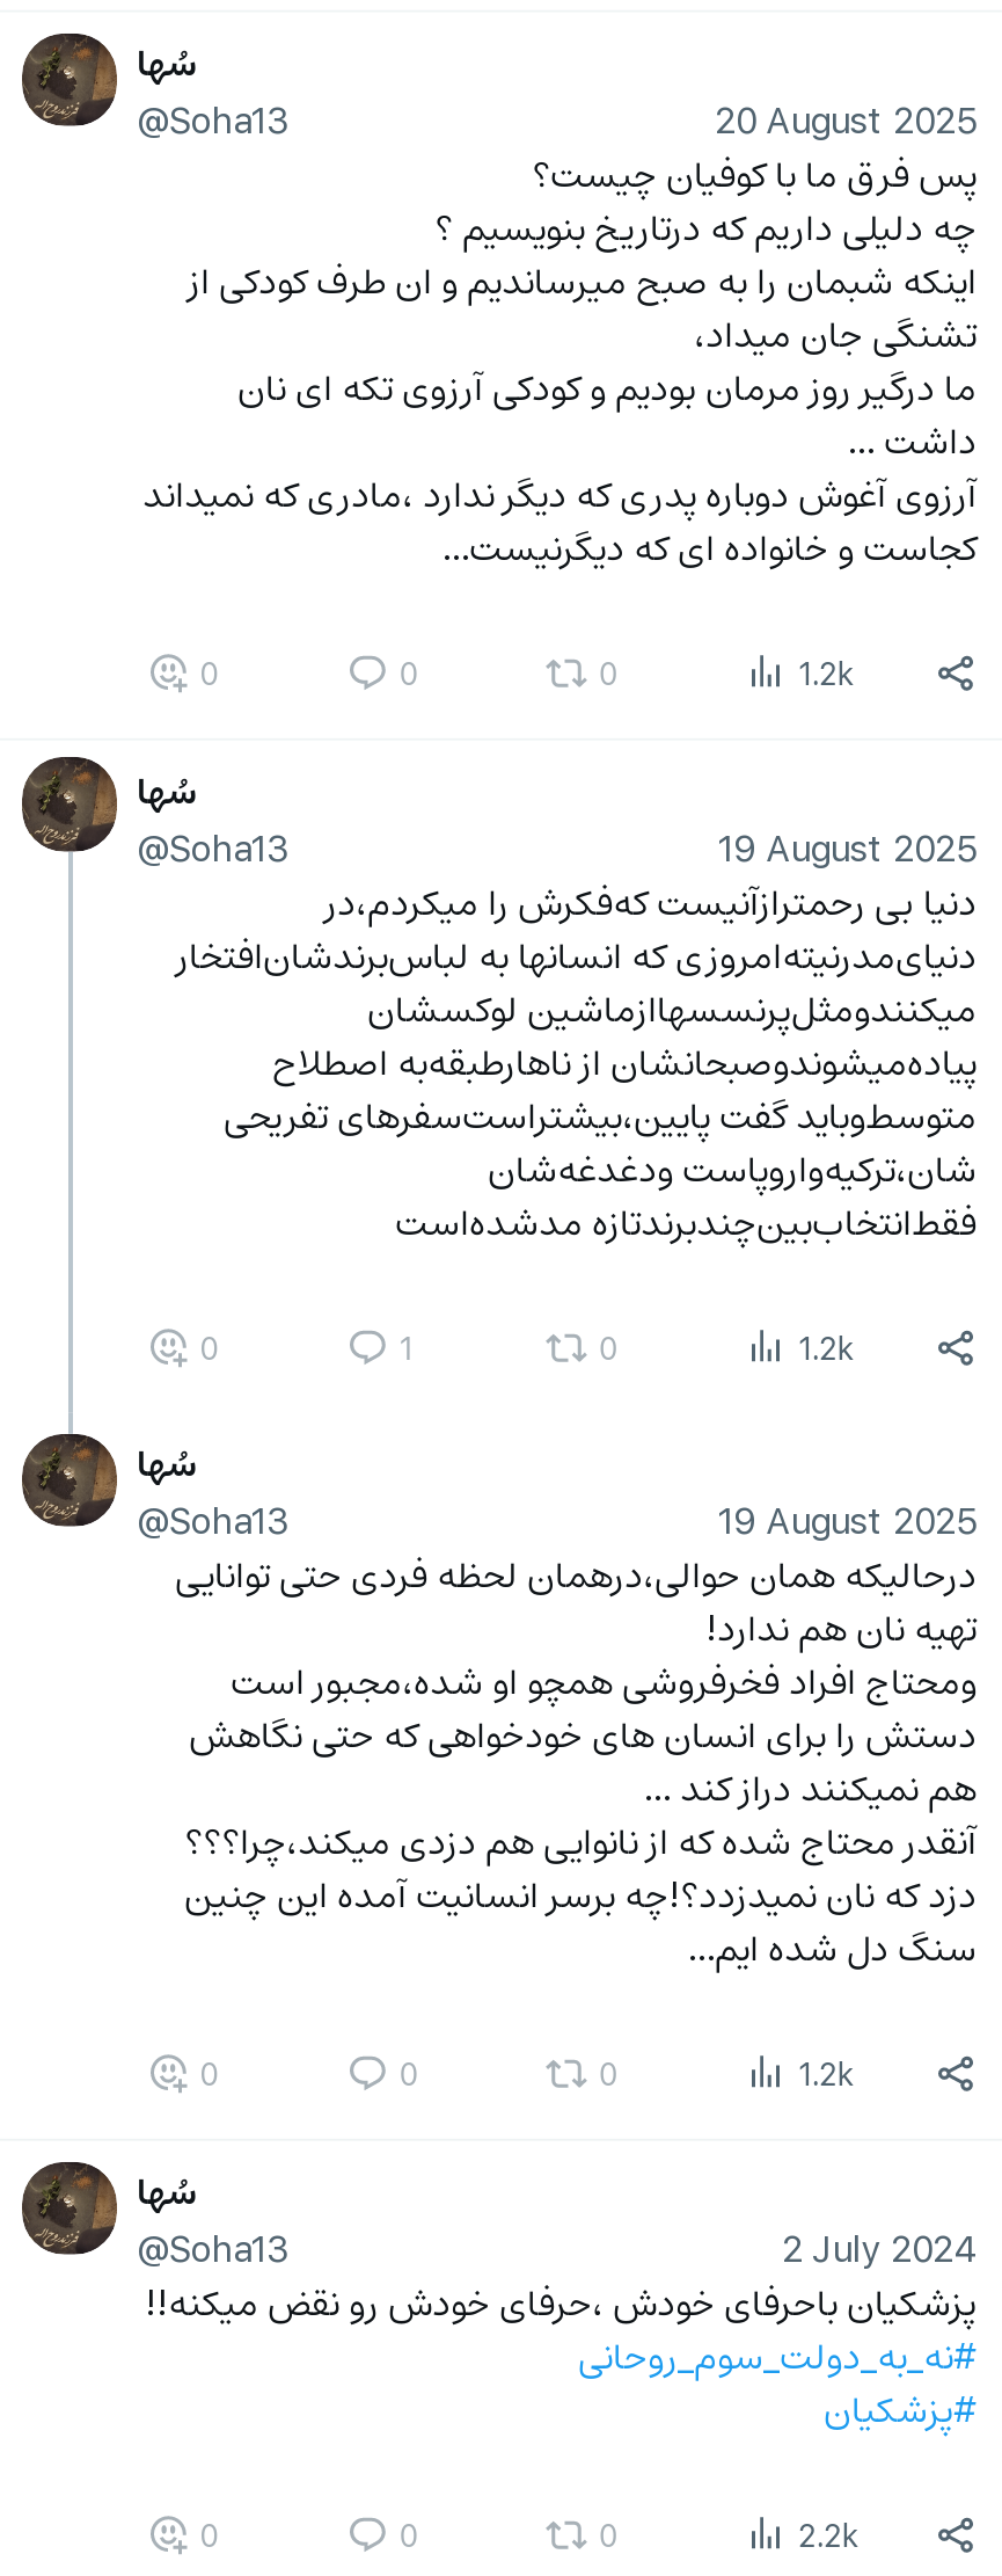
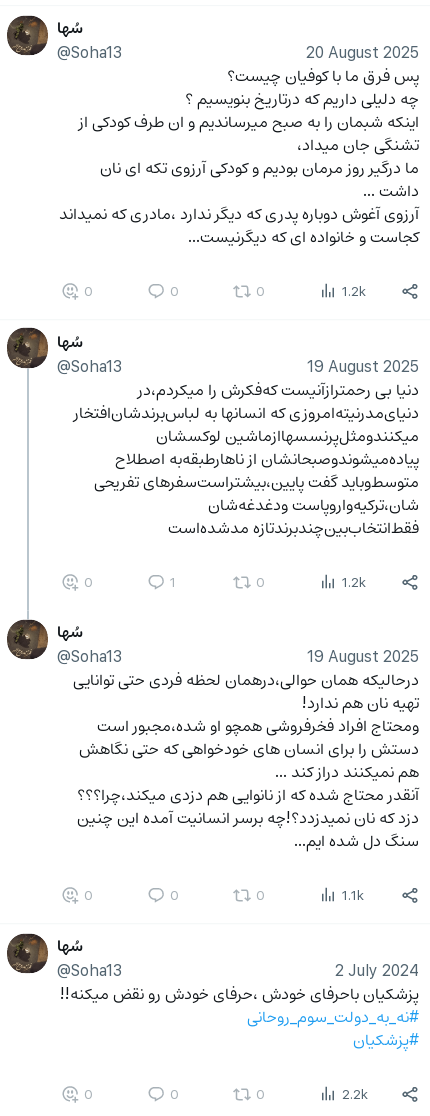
- 1.2k
+ 1.1k
